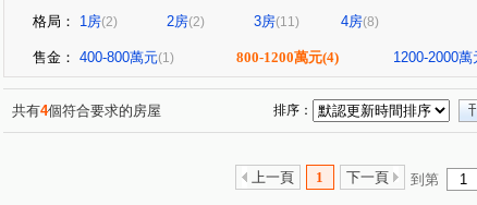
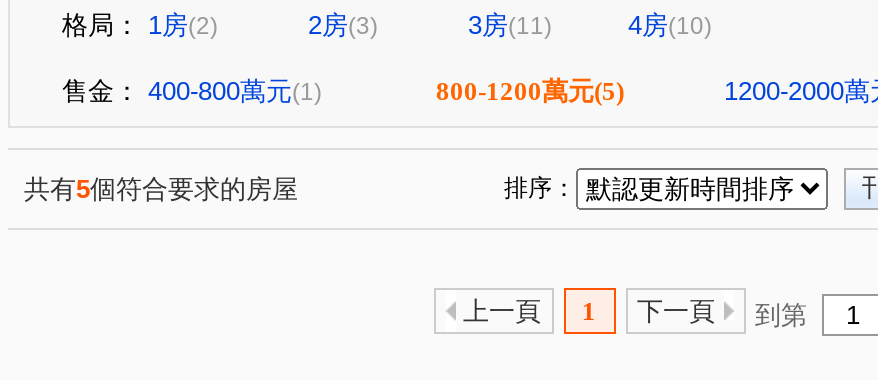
- 2房(2)
+ 2房(3)

- 4房(8)
+ 4房(10)

- 800-1200萬元(4)
+ 800-1200萬元(5)

- 共有4個符合要求的房屋
+ 共有5個符合要求的房屋
